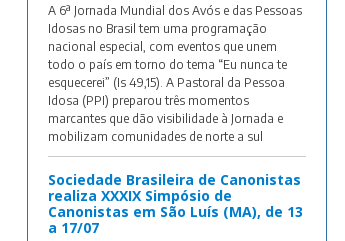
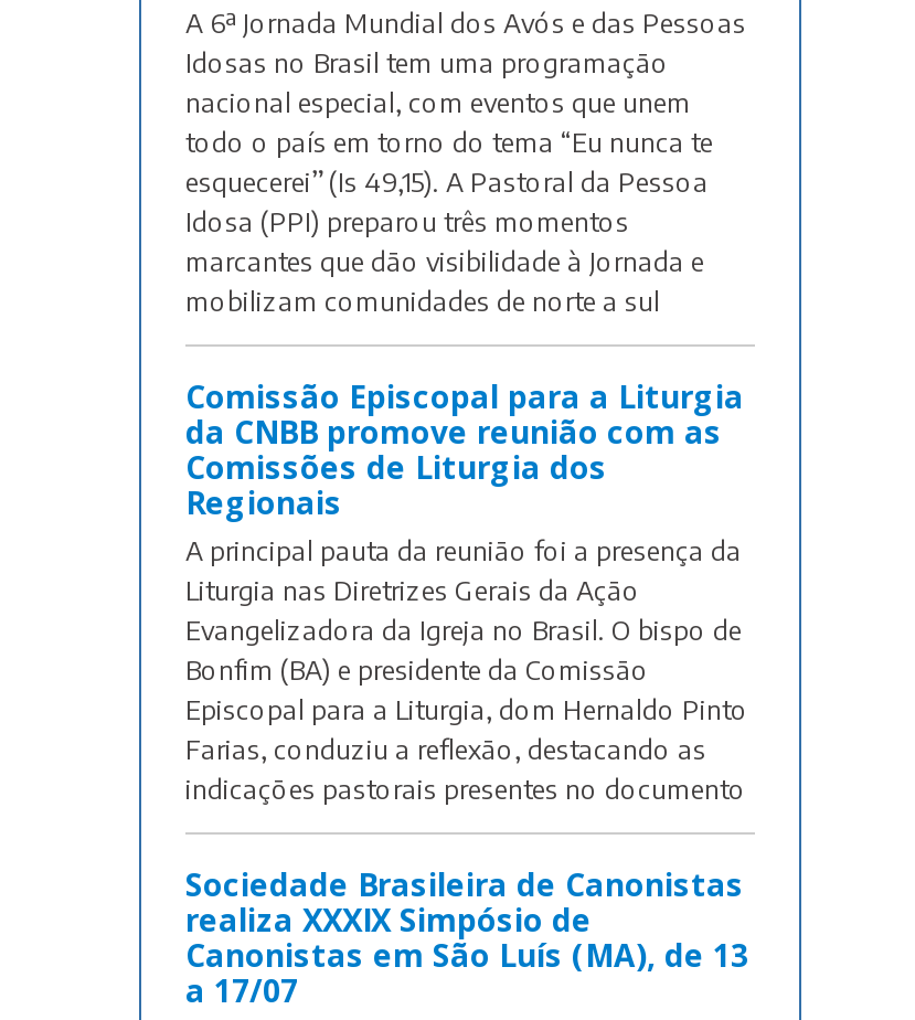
+ Comissão Episcopal para a Liturgia
+ da CNBB promove reunião com as
+ Comissões de Liturgia dos
+ Regionais
+ A principal pauta da reunião foi a presença da
+ Liturgia nas Diretrizes Gerais da Ação
+ Evangelizadora da Igreja no Brasil. O bispo de
+ Bonfim (BA) e presidente da Comissão
+ Episcopal para a Liturgia, dom Hernaldo Pinto
+ Farias, conduziu a reflexão, destacando as
+ indicações pastorais presentes no documento
